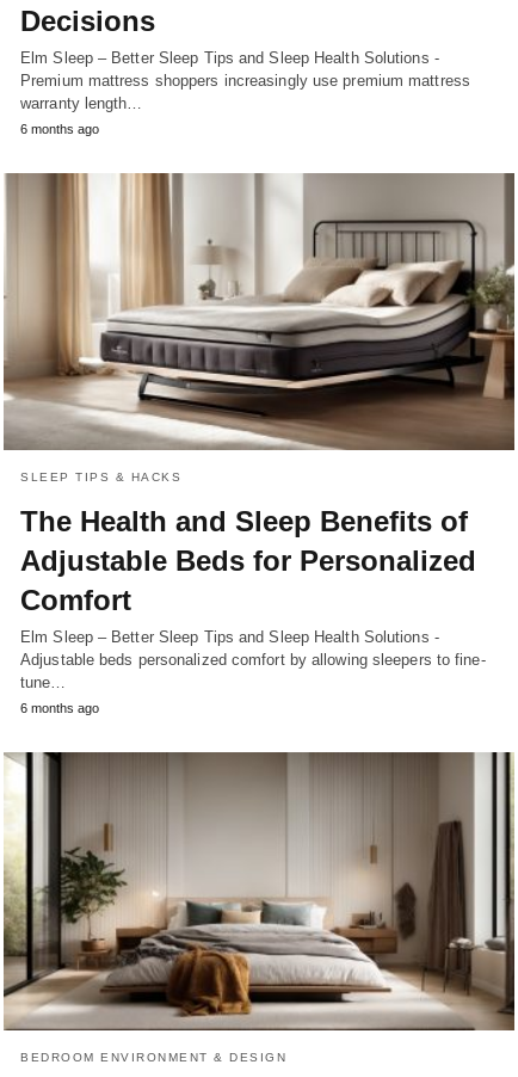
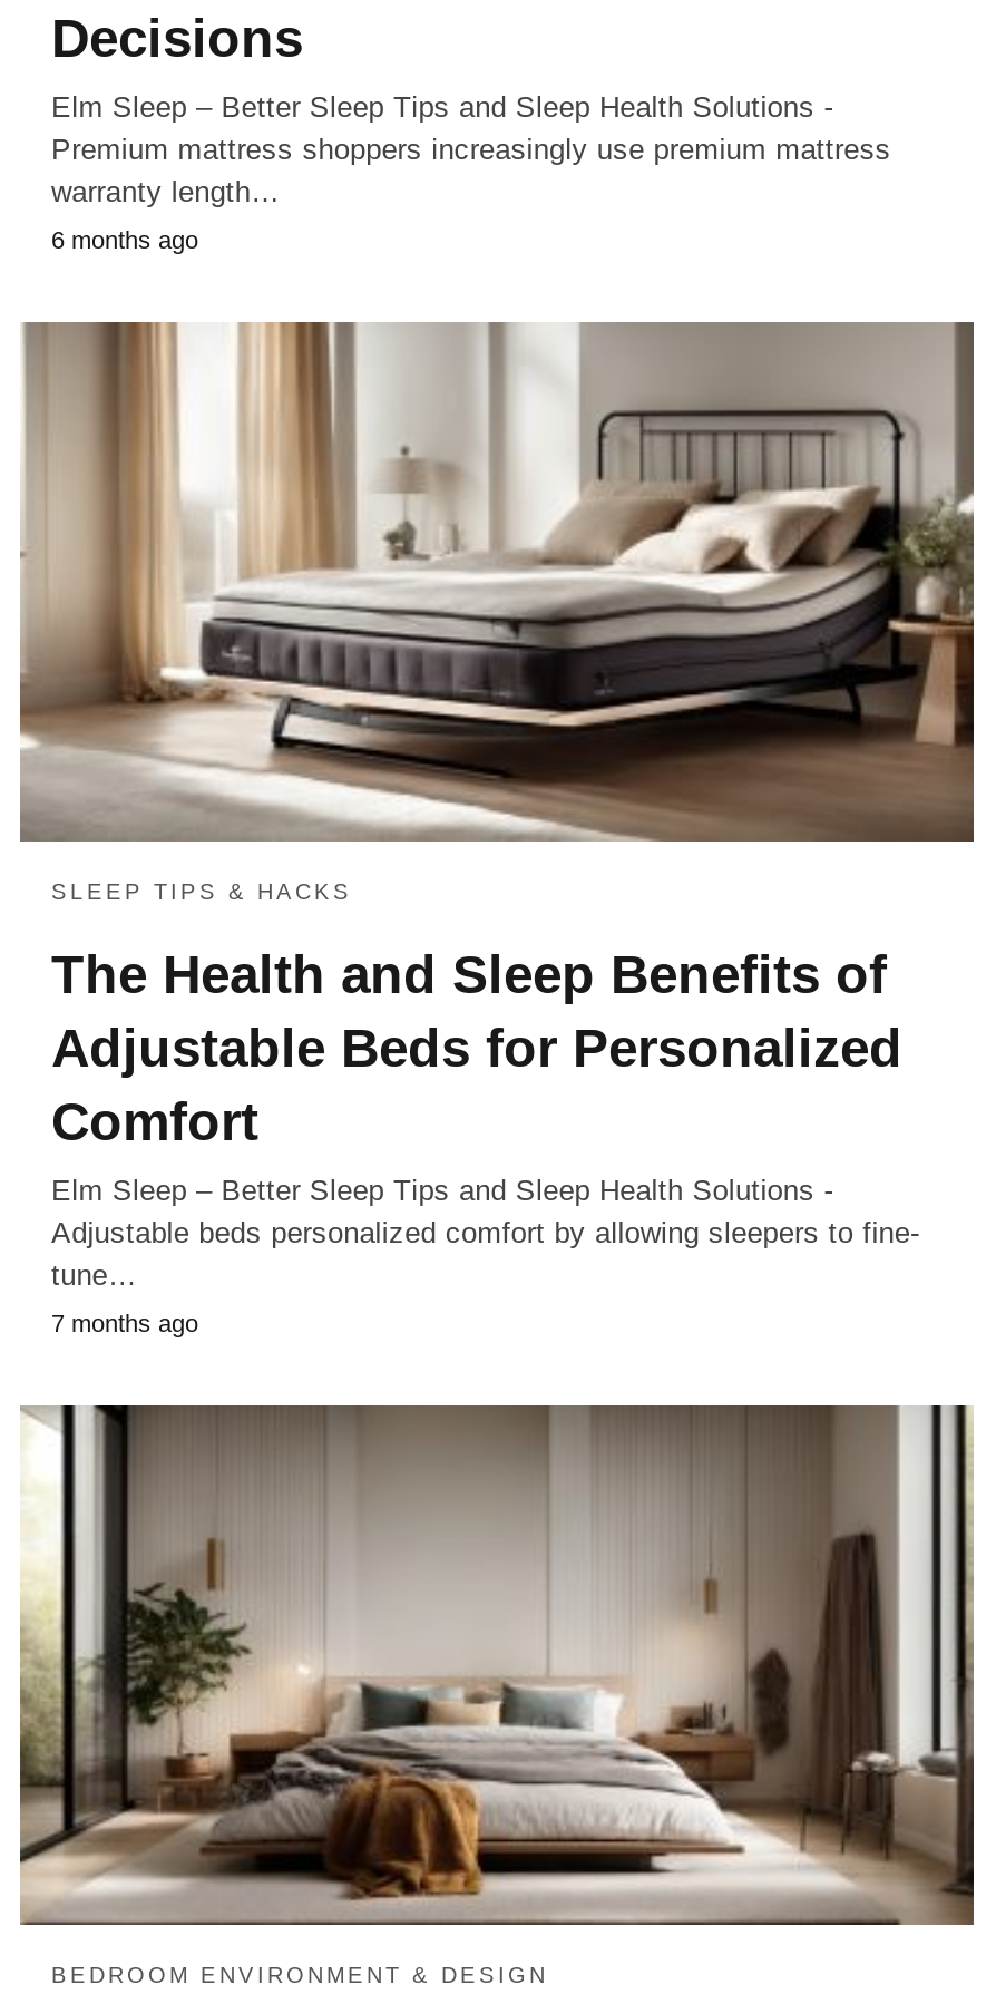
- 6 months ago
+ 7 months ago
